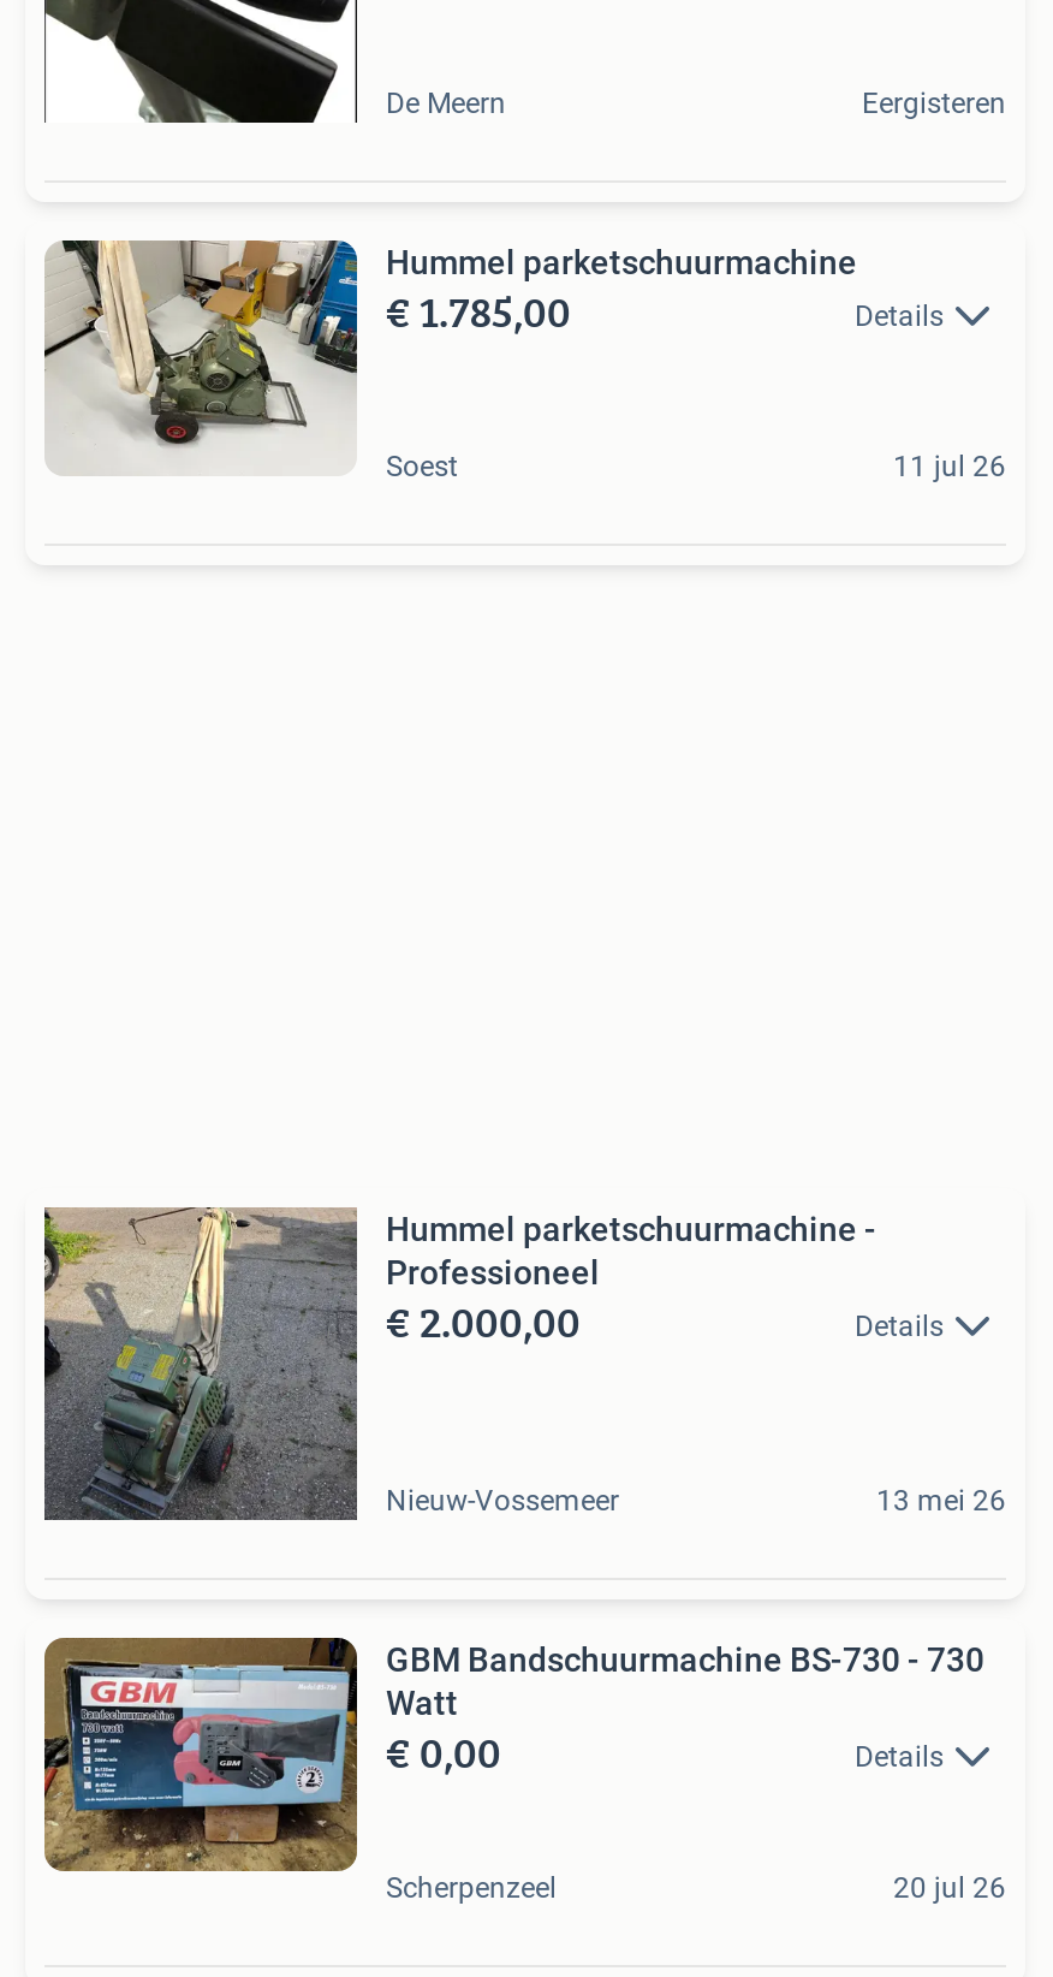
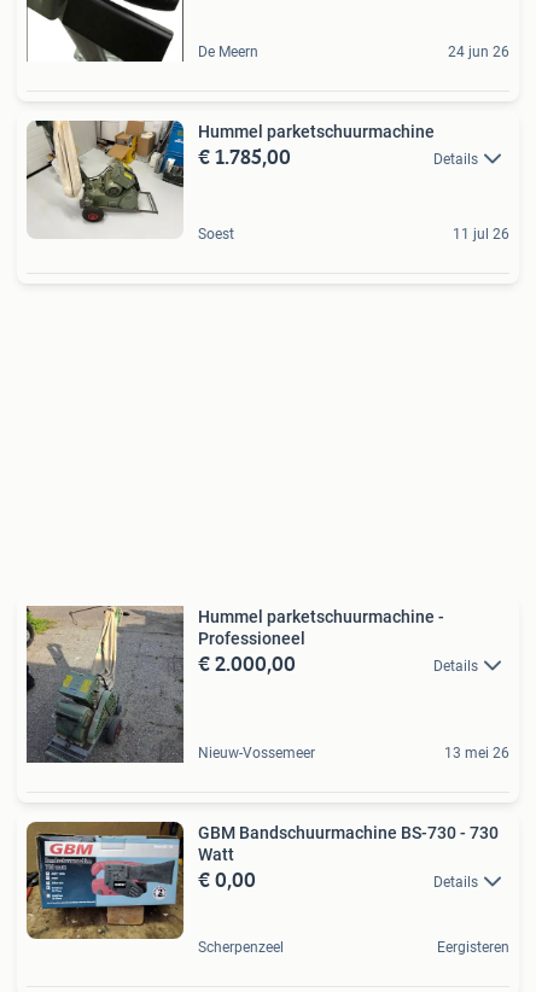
moved down: Eergisteren

+ 24 jun 26

- 20 jul 26
